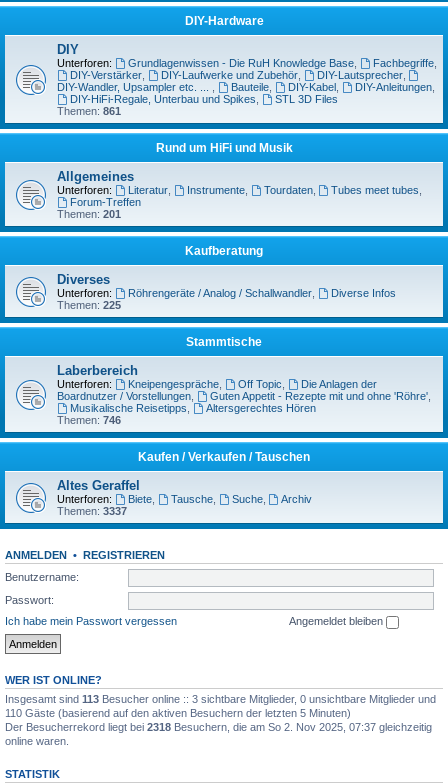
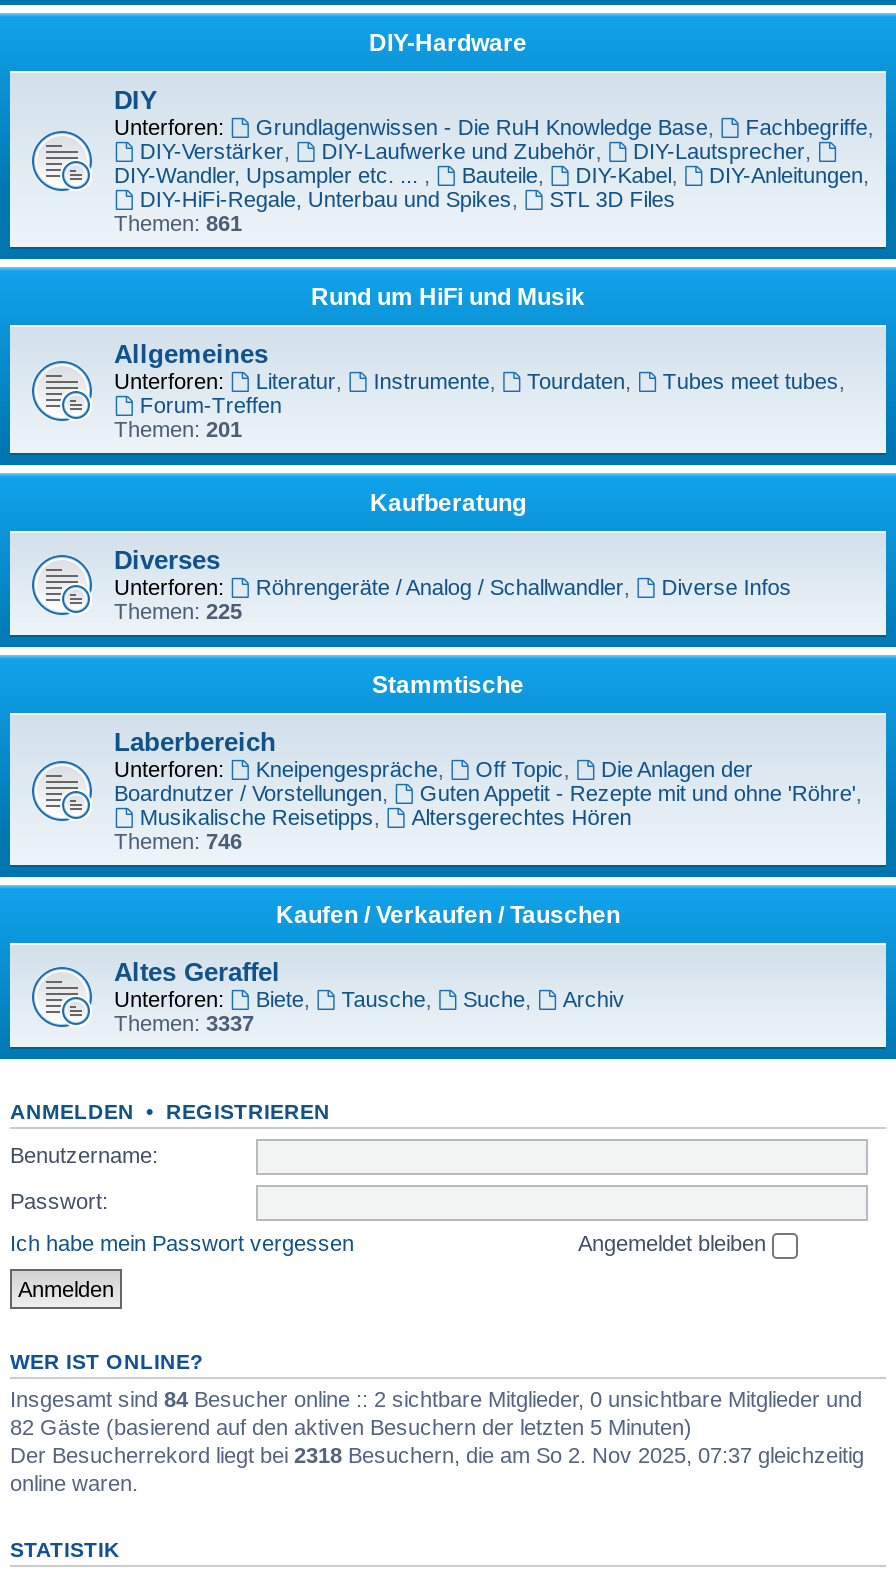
- Insgesamt sind 113 Besucher online :: 3 sichtbare Mitglieder, 0 unsichtbare Mitglieder und
+ Insgesamt sind 84 Besucher online :: 2 sichtbare Mitglieder, 0 unsichtbare Mitglieder und

- 110 Gäste (basierend auf den aktiven Besuchern der letzten 5 Minuten)
+ 82 Gäste (basierend auf den aktiven Besuchern der letzten 5 Minuten)
